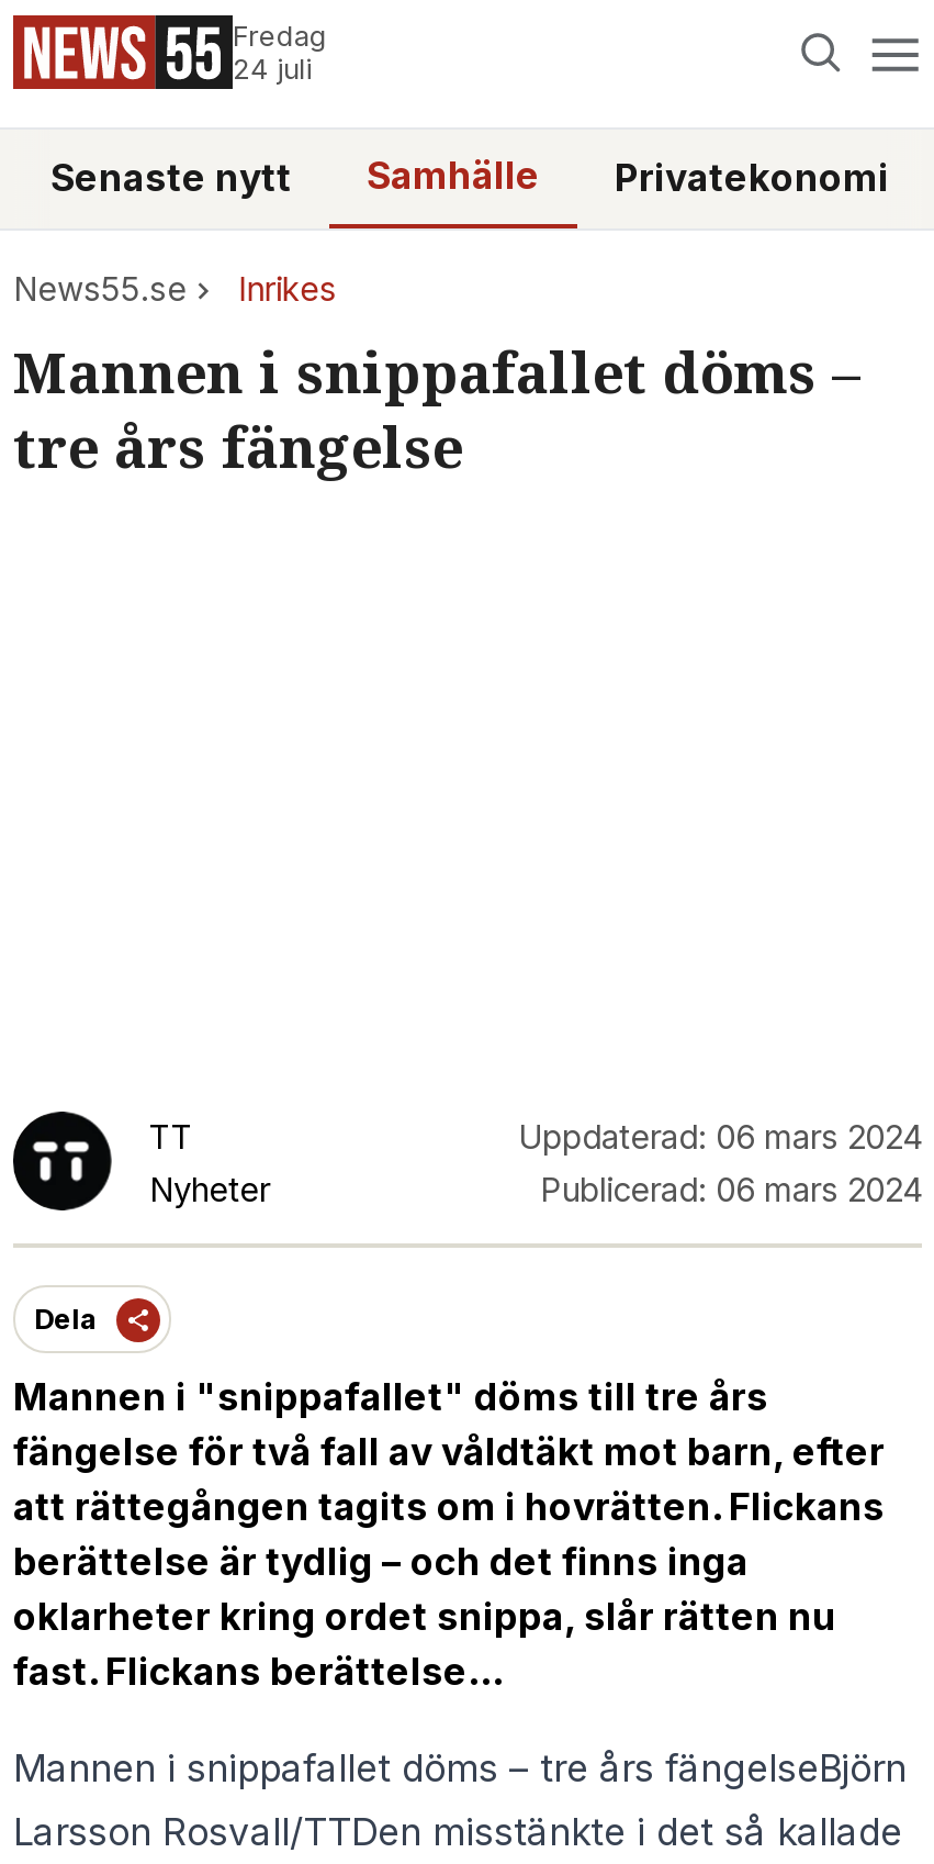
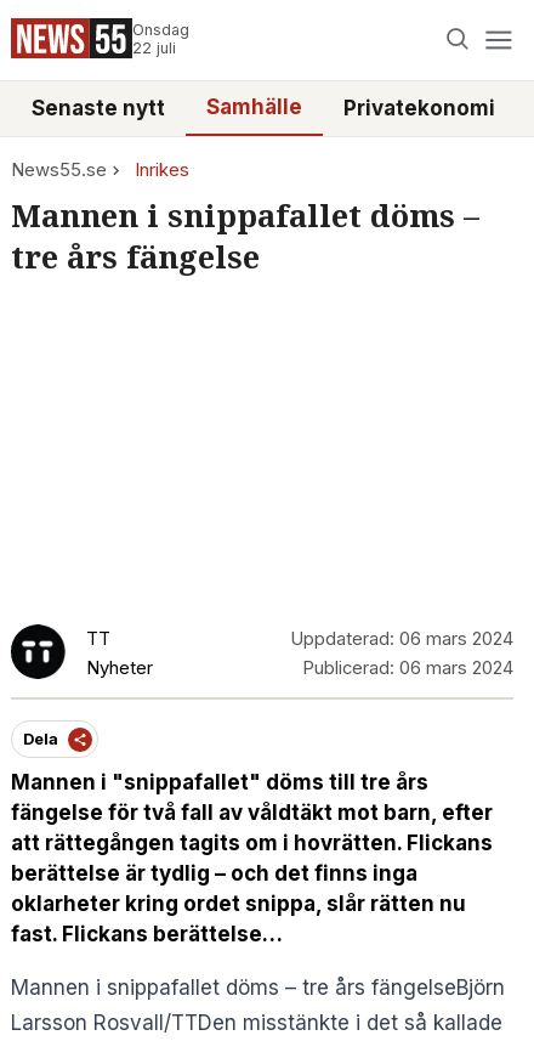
- Fredag
- 24 juli
+ Onsdag
+ 22 juli
